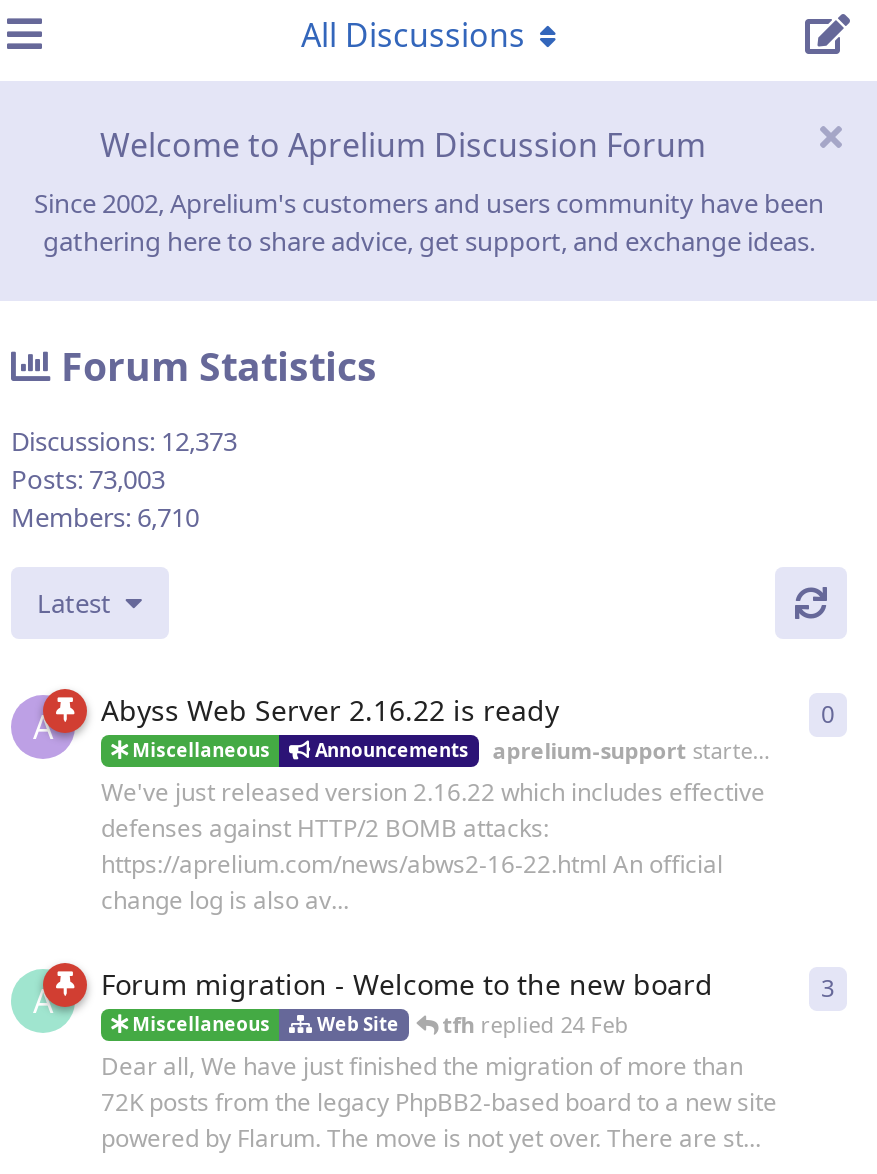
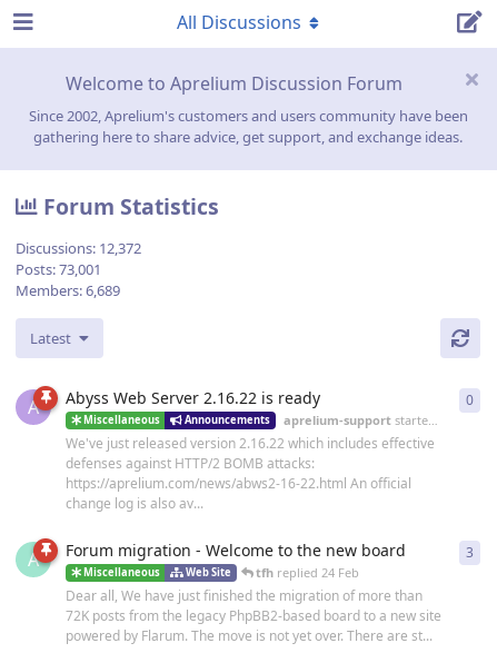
- Discussions: 12,373
+ Discussions: 12,372

- Posts: 73,003
+ Posts: 73,001

- Members: 6,710
+ Members: 6,689
